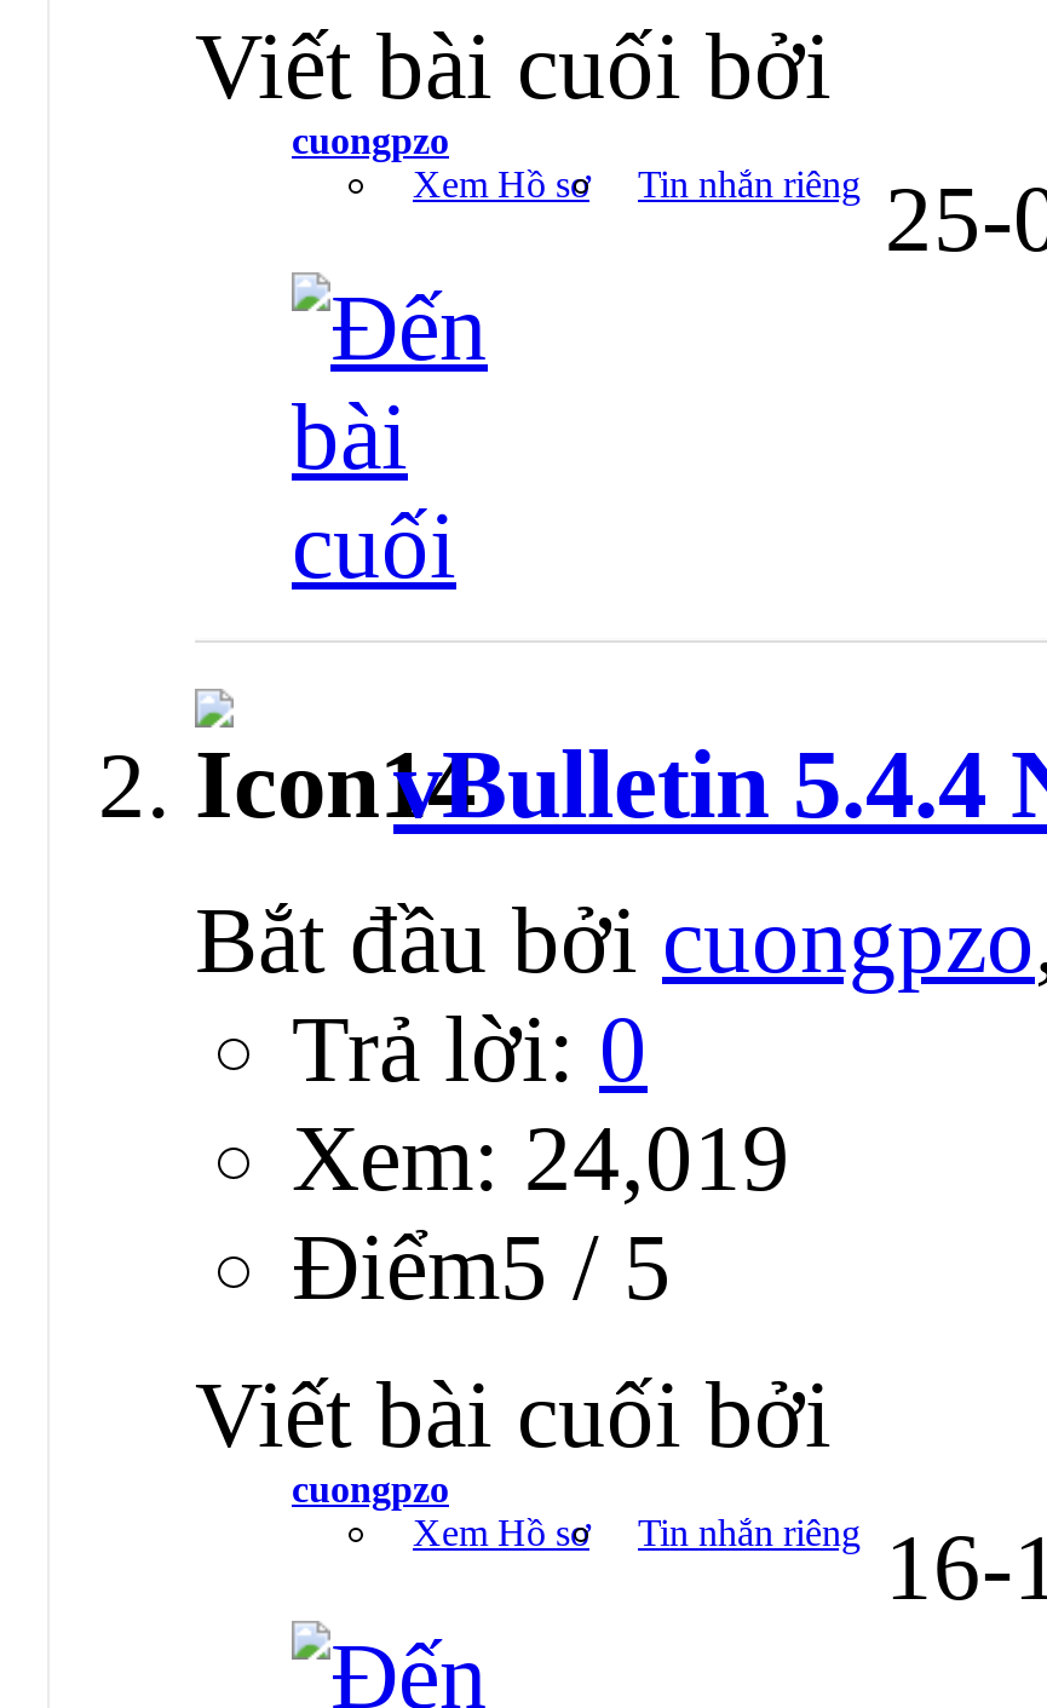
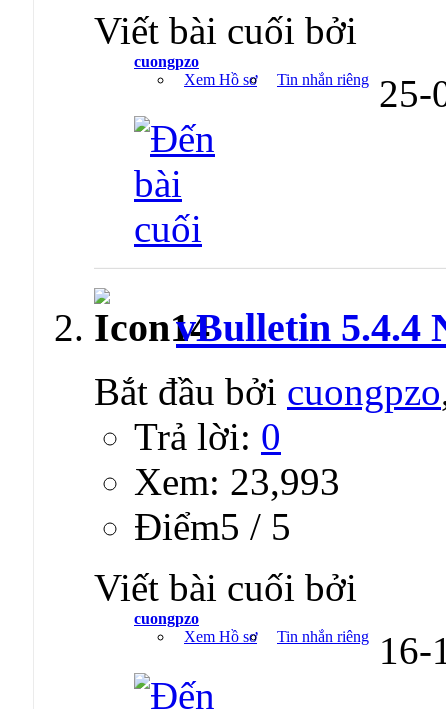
- Xem: 24,019
+ Xem: 23,993
